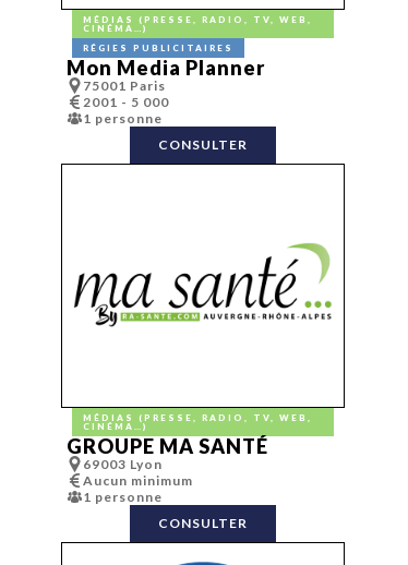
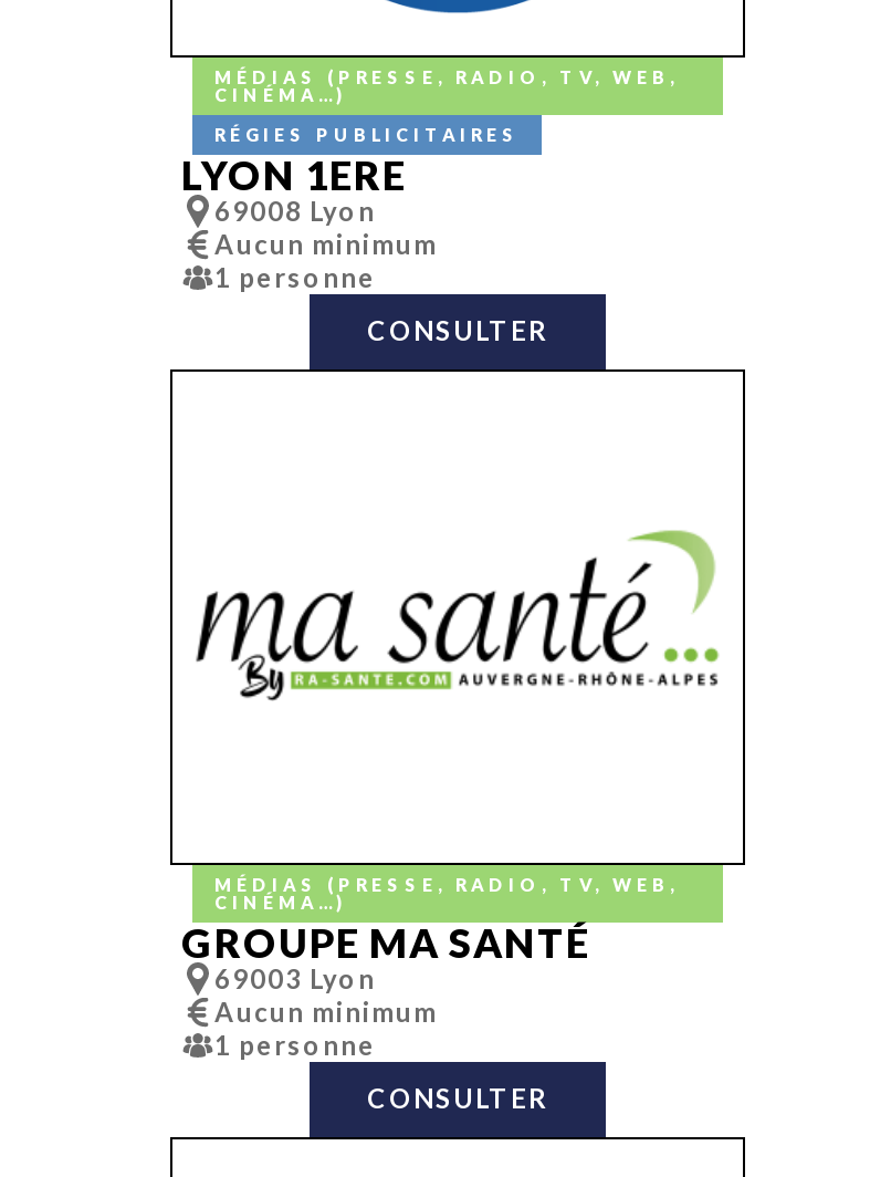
- Mon Media Planner
- 75001 Paris
- 2001 - 5 000
+ LYON 1ERE
+ 69008 Lyon
+ Aucun minimum
